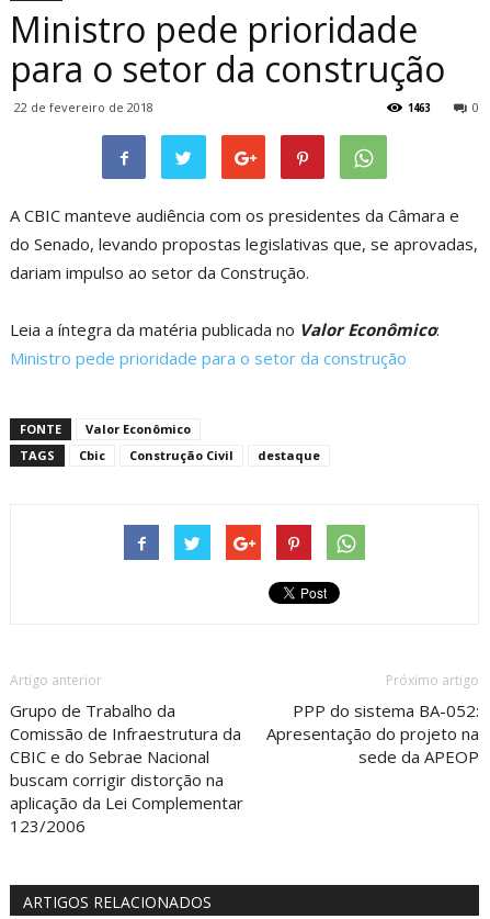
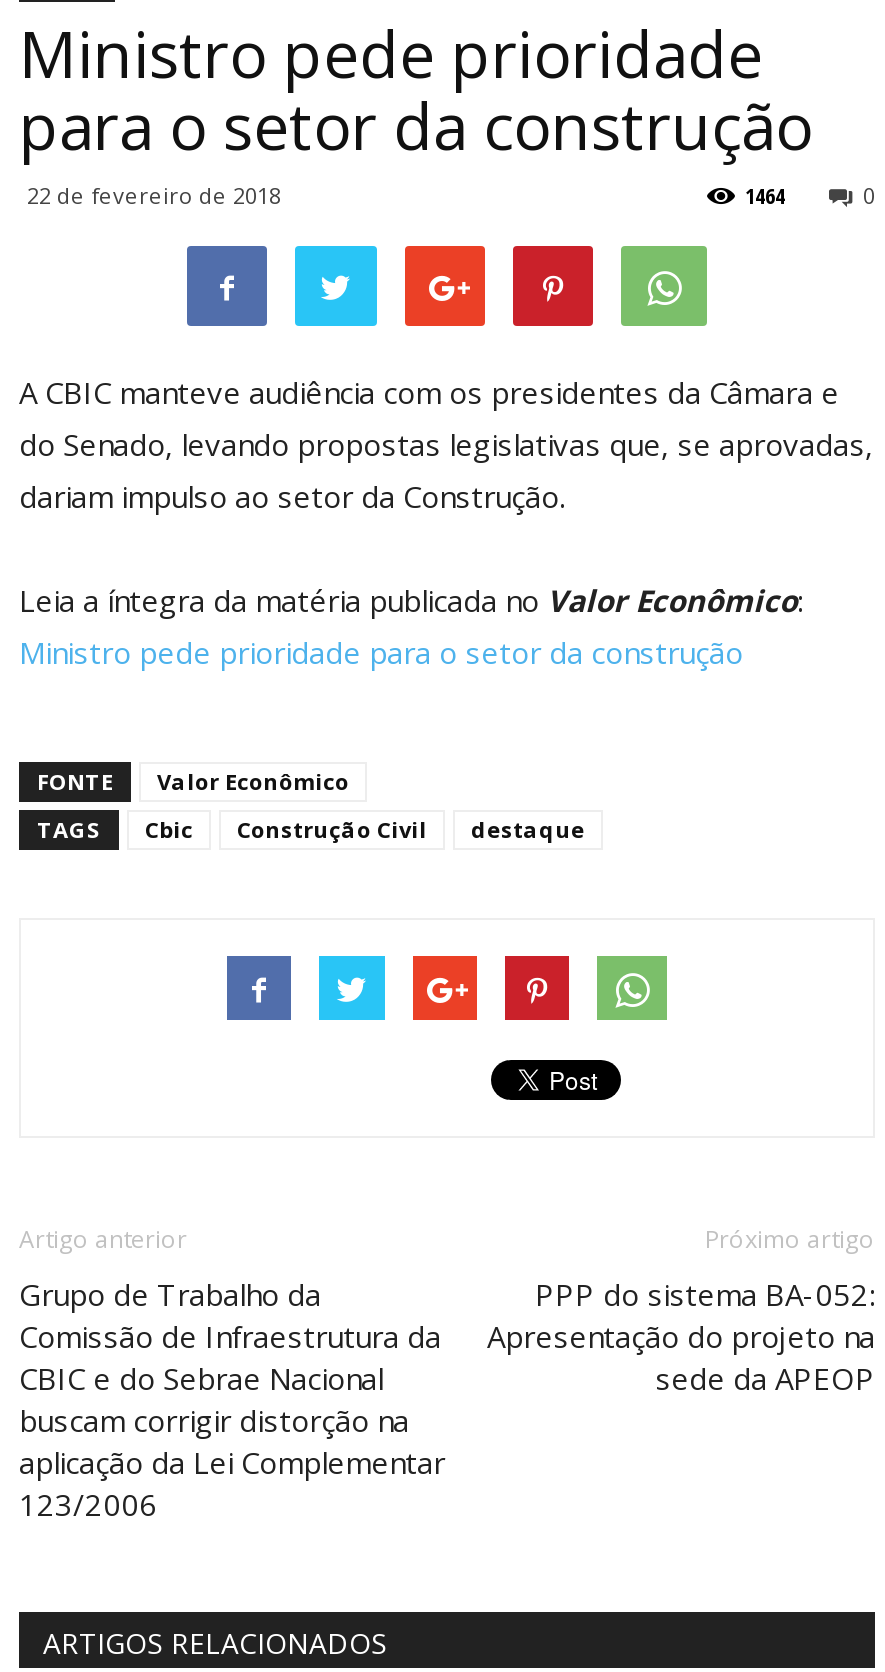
- 1463
+ 1464
